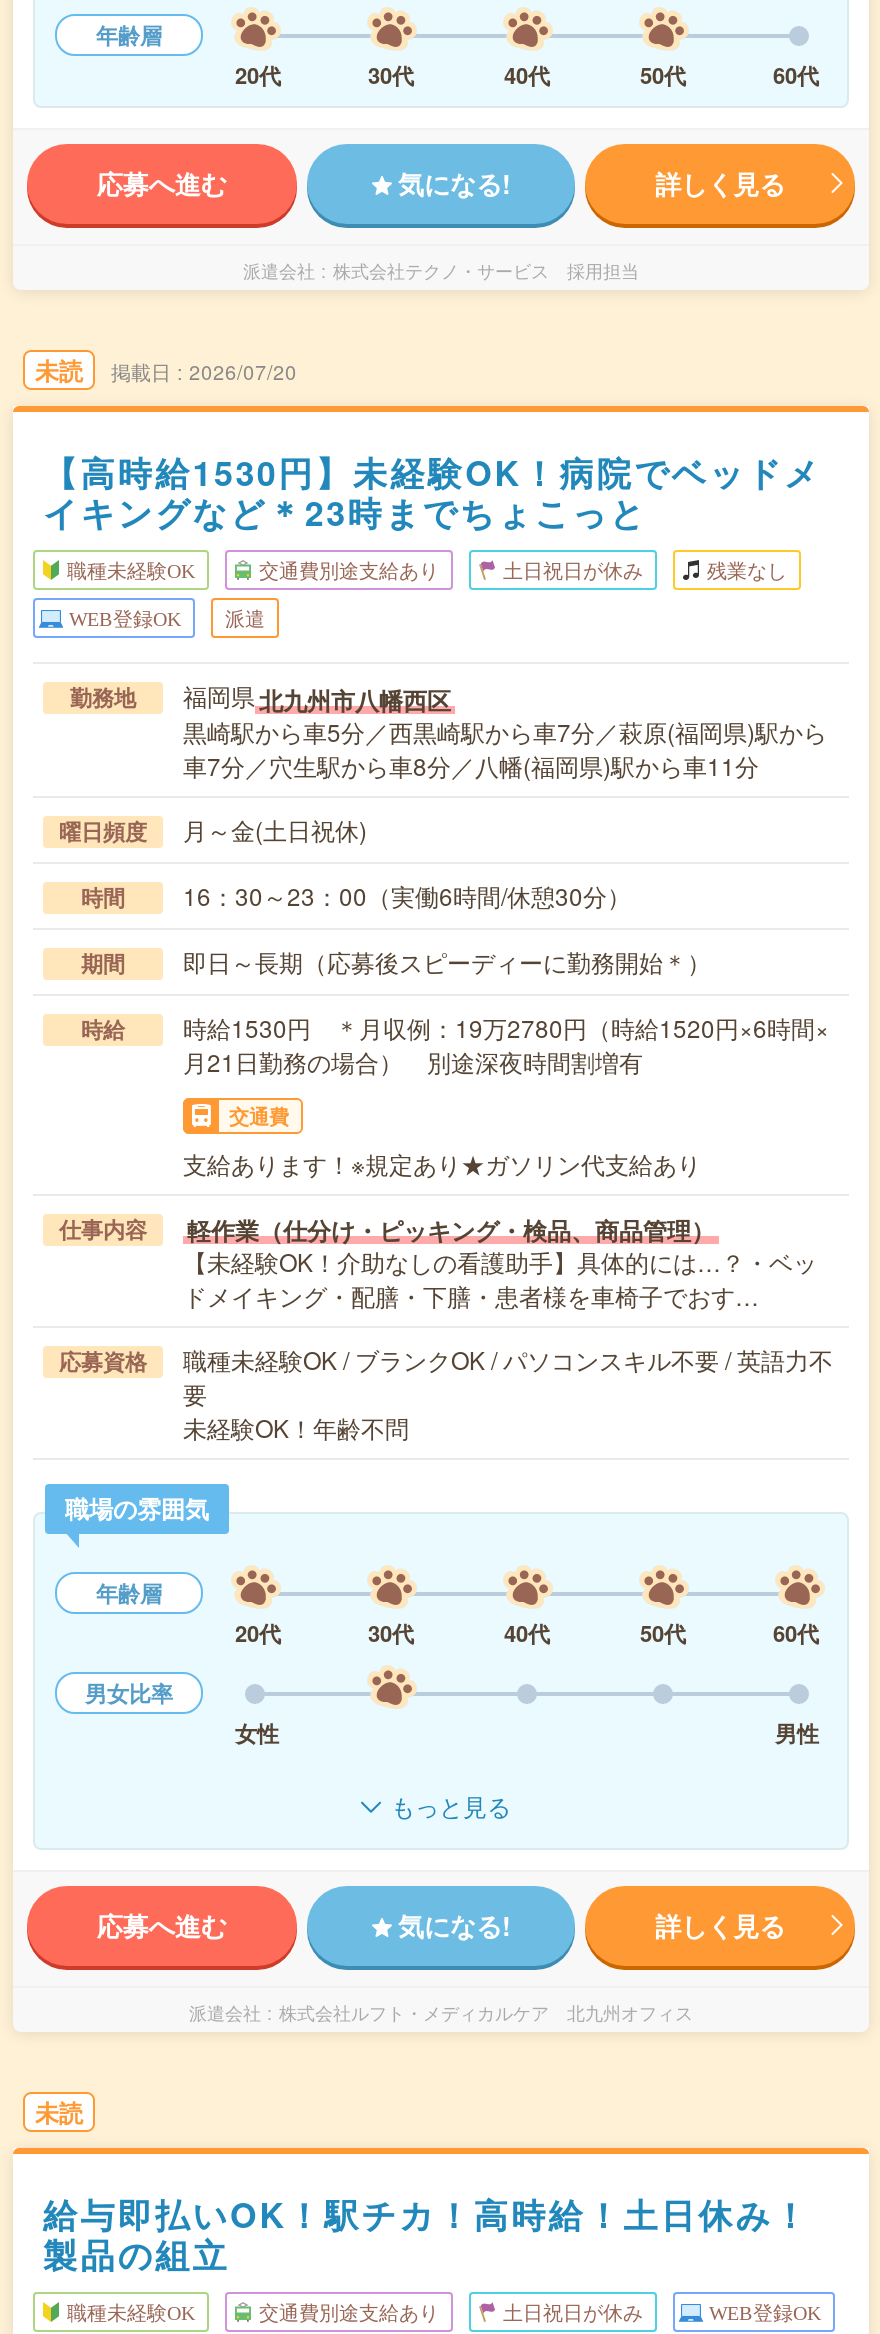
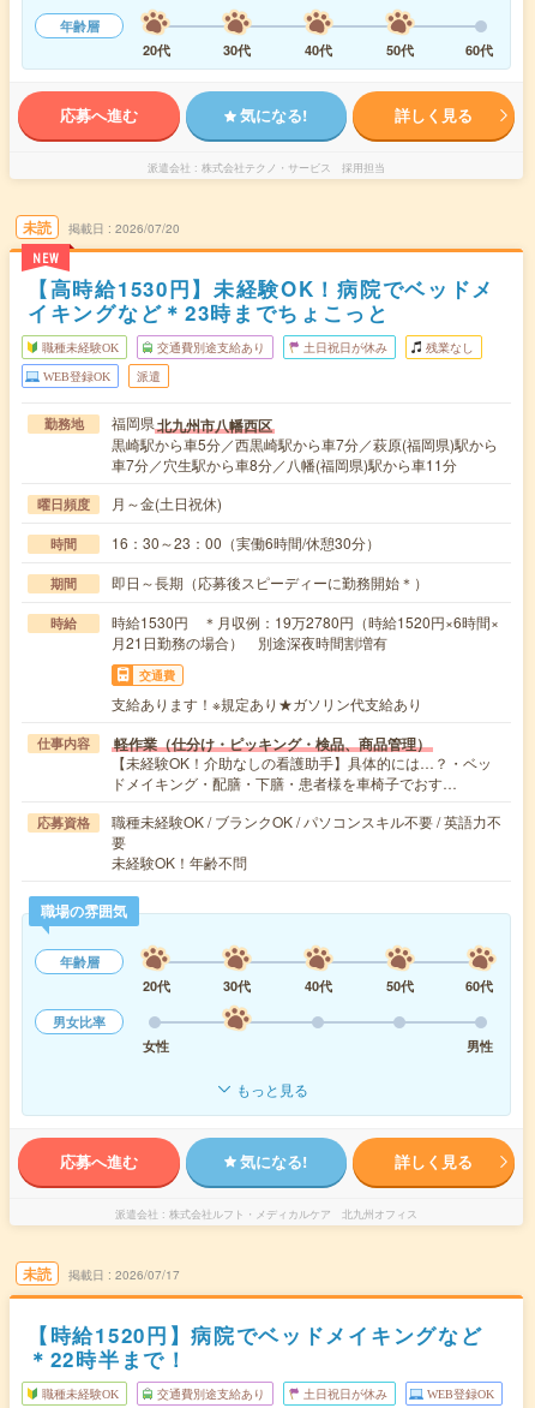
+ NEW

- 給与即払いOK！駅チカ！高時給！土日休み！
- 製品の組立
+ 掲載日
+ 2026/07/17
+ 【時給1520円】病院でベッドメイキングなど
+ ＊22時半まで！
